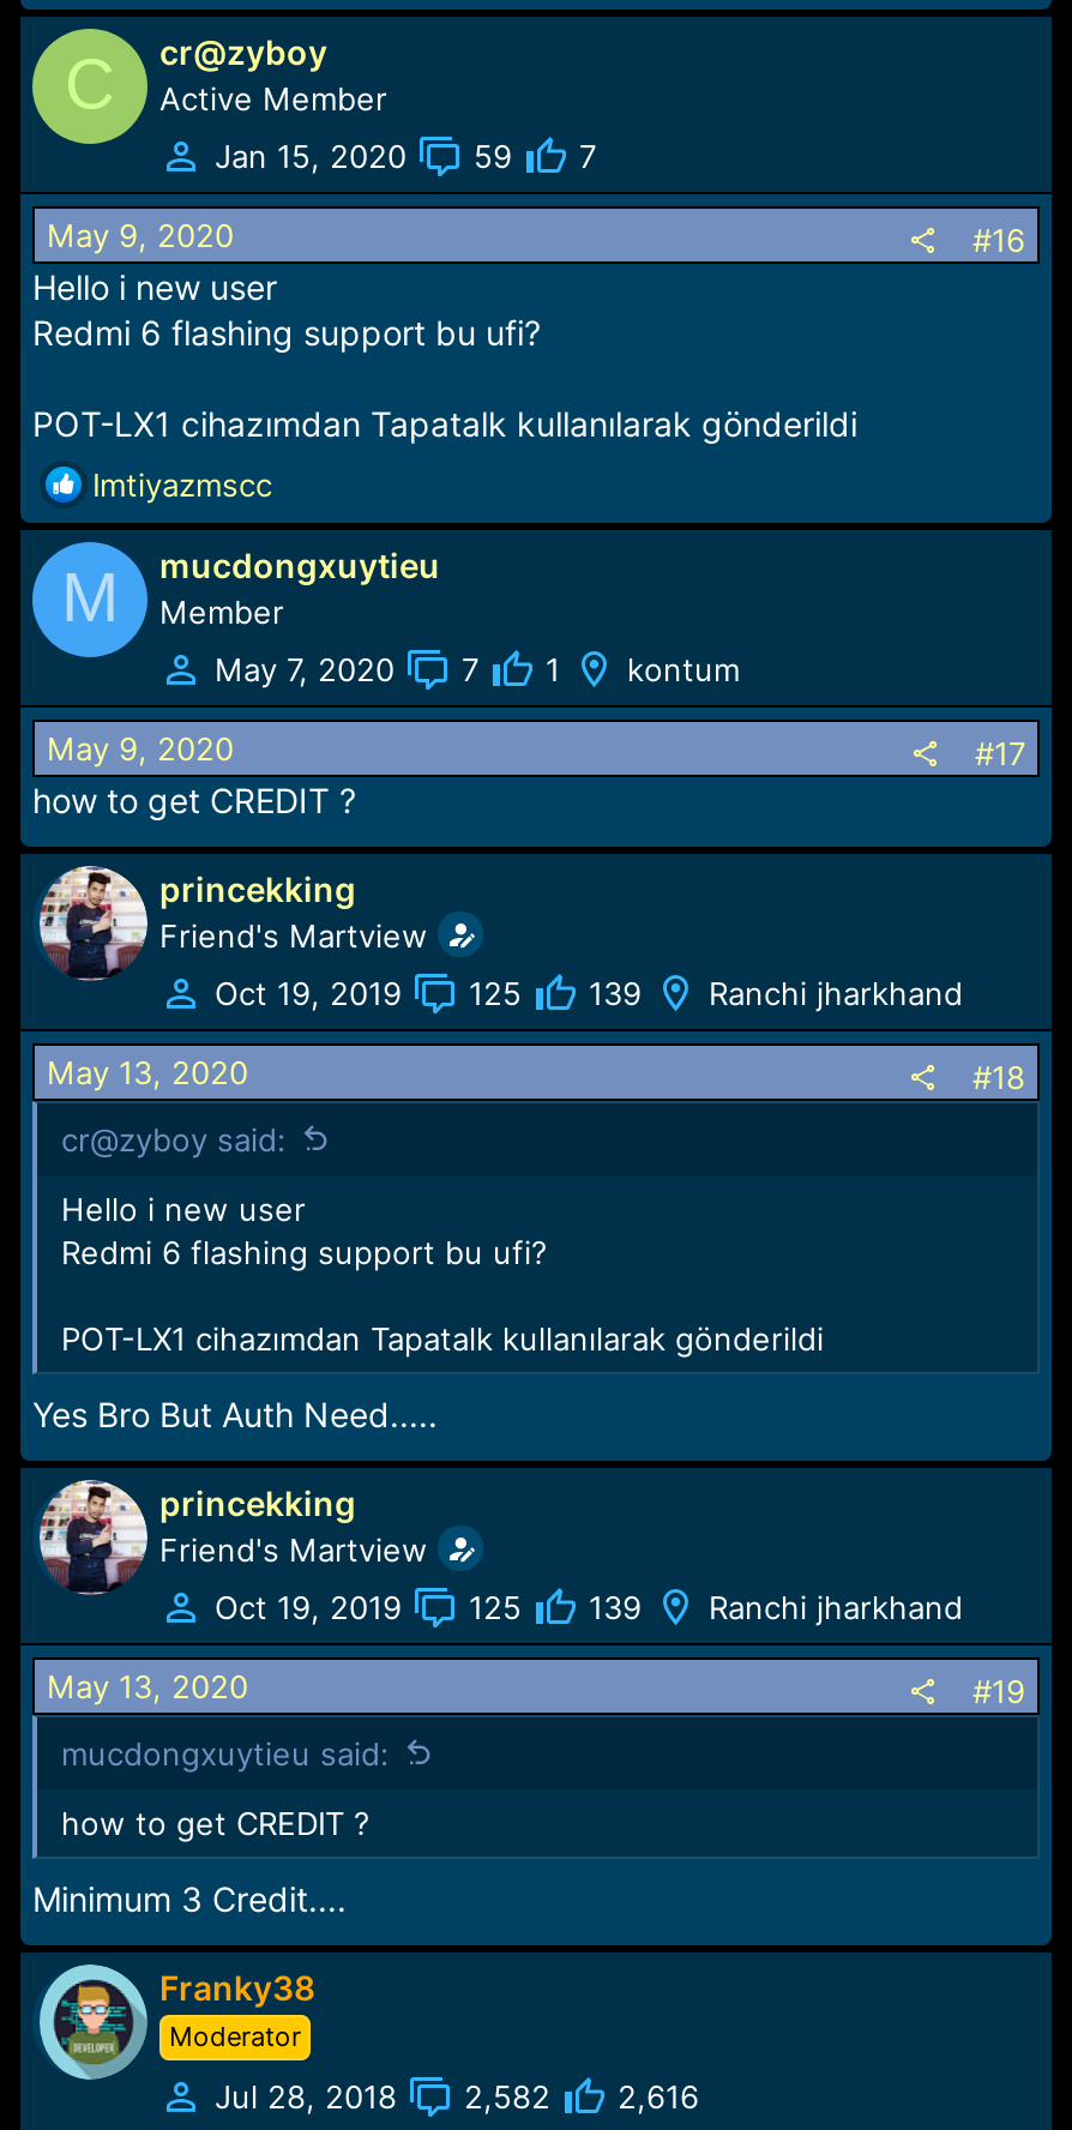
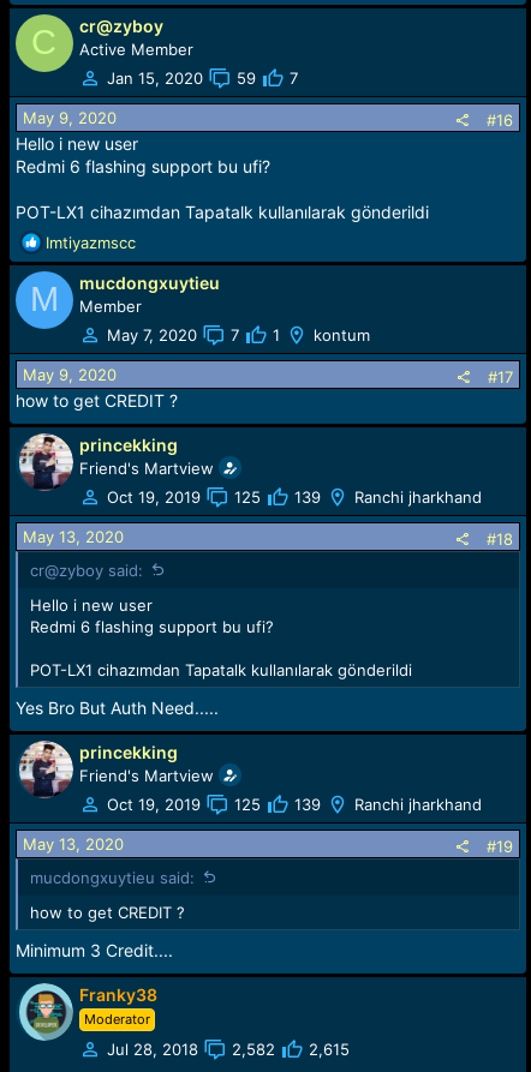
- Jul 28, 2018 2,582 2,616
+ Jul 28, 2018 2,582 2,615
